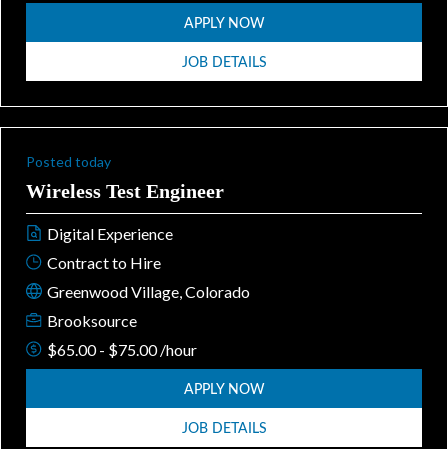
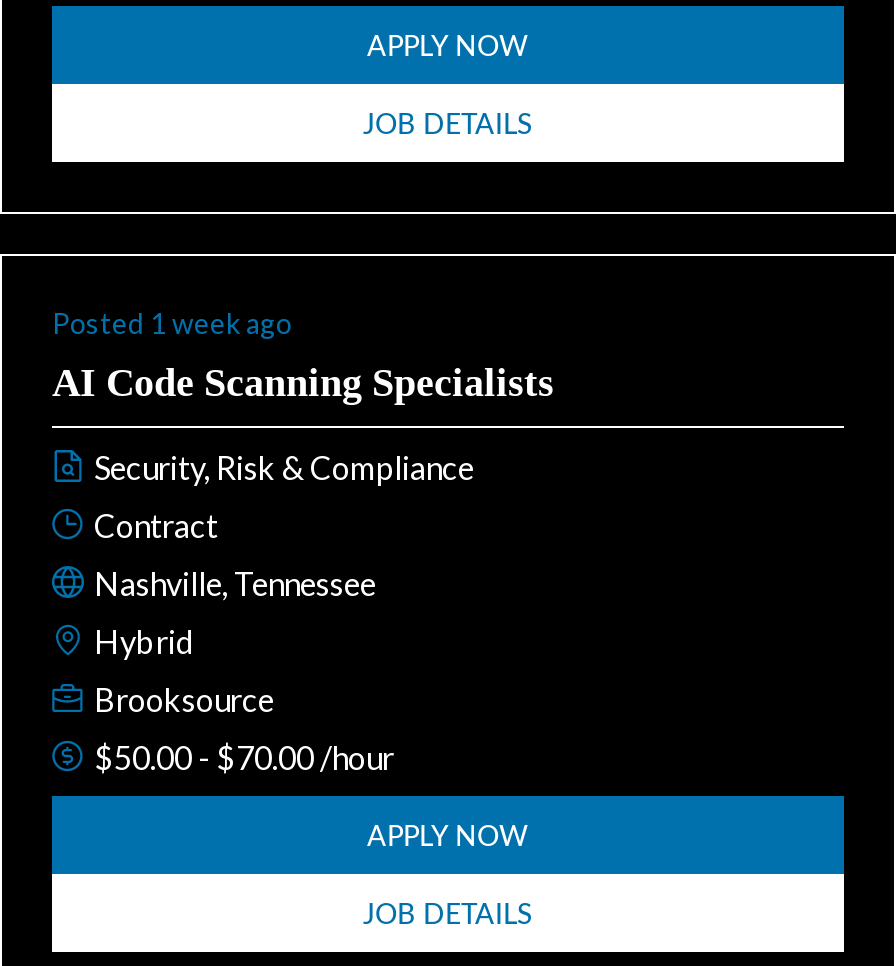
- Posted today
- Wireless Test Engineer
- Digital Experience
- Contract to Hire
- Greenwood Village, Colorado
+ Posted 1 week ago
+ AI Code Scanning Specialists
+ Security, Risk & Compliance
+ Contract
+ Nashville, Tennessee
+ Hybrid

- $65.00 - $75.00 /hour
+ $50.00 - $70.00 /hour
